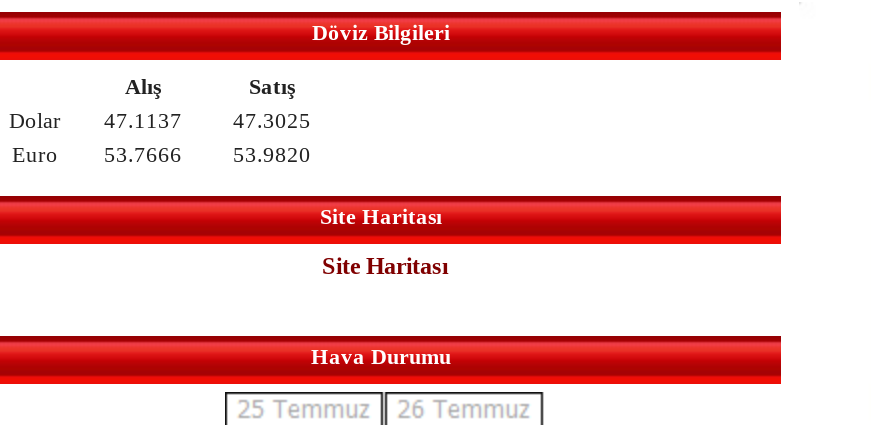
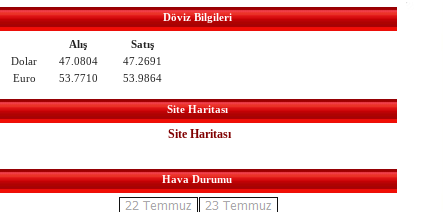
- Dolar 47.1137
+ Dolar 47.0804

- 47.3025
+ 47.2691

- Euro 53.7666
+ Euro 53.7710

- 53.9820
+ 53.9864
